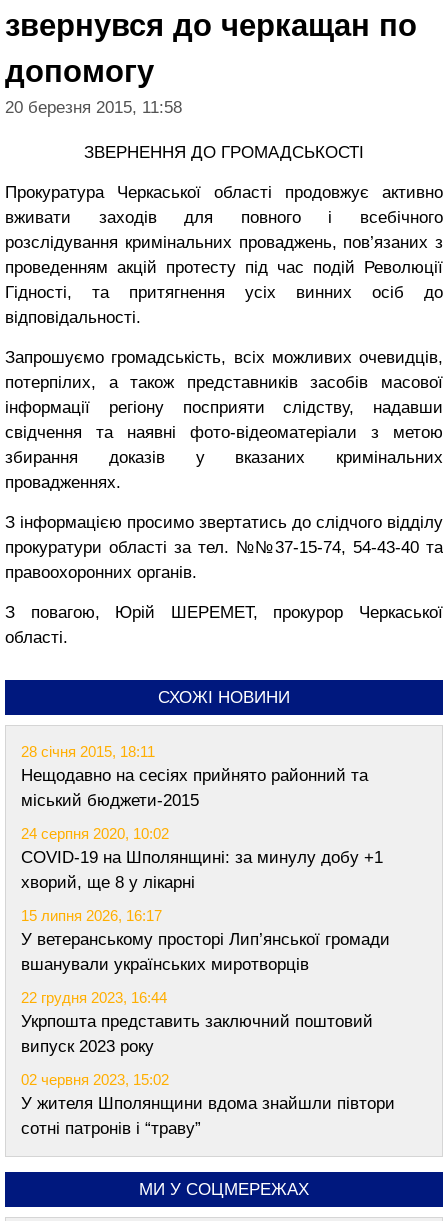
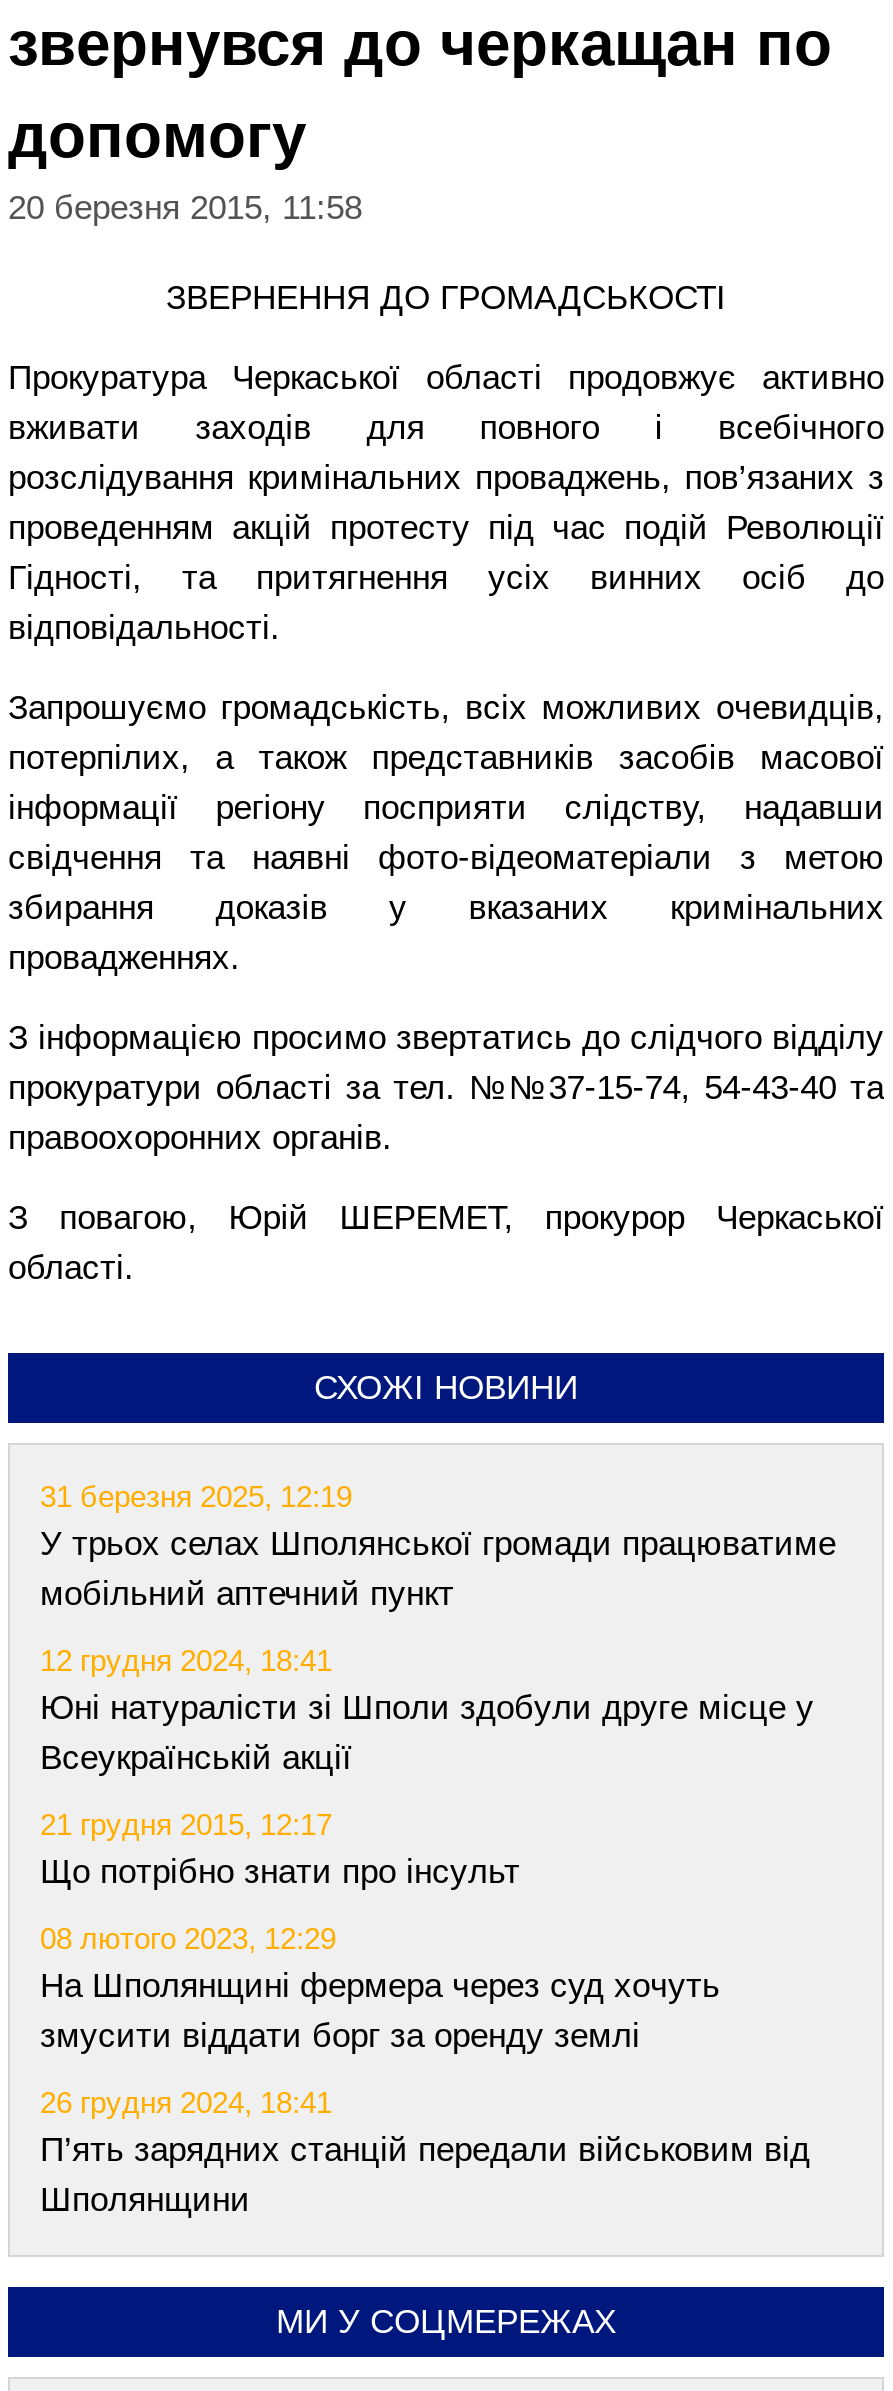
- 28 січня 2015, 18:11
- Нещодавно на сесіях прийнято районний та
- міський бюджети-2015
+ 31 березня 2025, 12:19
+ У трьох селах Шполянської громади працюватиме
+ мобільний аптечний пункт

- 24 серпня 2020, 10:02
- COVID-19 на Шполянщині: за минулу добу +1
- хворий, ще 8 у лікарні
+ 12 грудня 2024, 18:41
+ Юні натуралісти зі Шполи здобули друге місце у
+ Всеукраїнській акції

- 15 липня 2026, 16:17
- У ветеранському просторі Лип’янської громади
- вшанували українських миротворців
+ 21 грудня 2015, 12:17
+ Що потрібно знати про інсульт

- 22 грудня 2023, 16:44
- Укрпошта представить заключний поштовий
- випуск 2023 року
+ 08 лютого 2023, 12:29
+ На Шполянщині фермера через суд хочуть
+ змусити віддати борг за оренду землі

- 02 червня 2023, 15:02
- У жителя Шполянщини вдома знайшли півтори
- сотні патронів і “траву”
+ 26 грудня 2024, 18:41
+ П’ять зарядних станцій передали військовим від
+ Шполянщини
